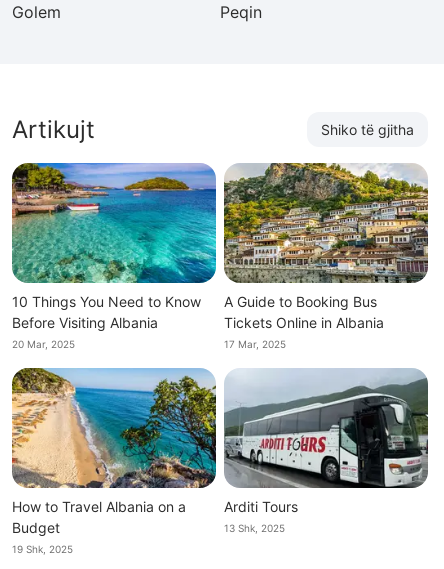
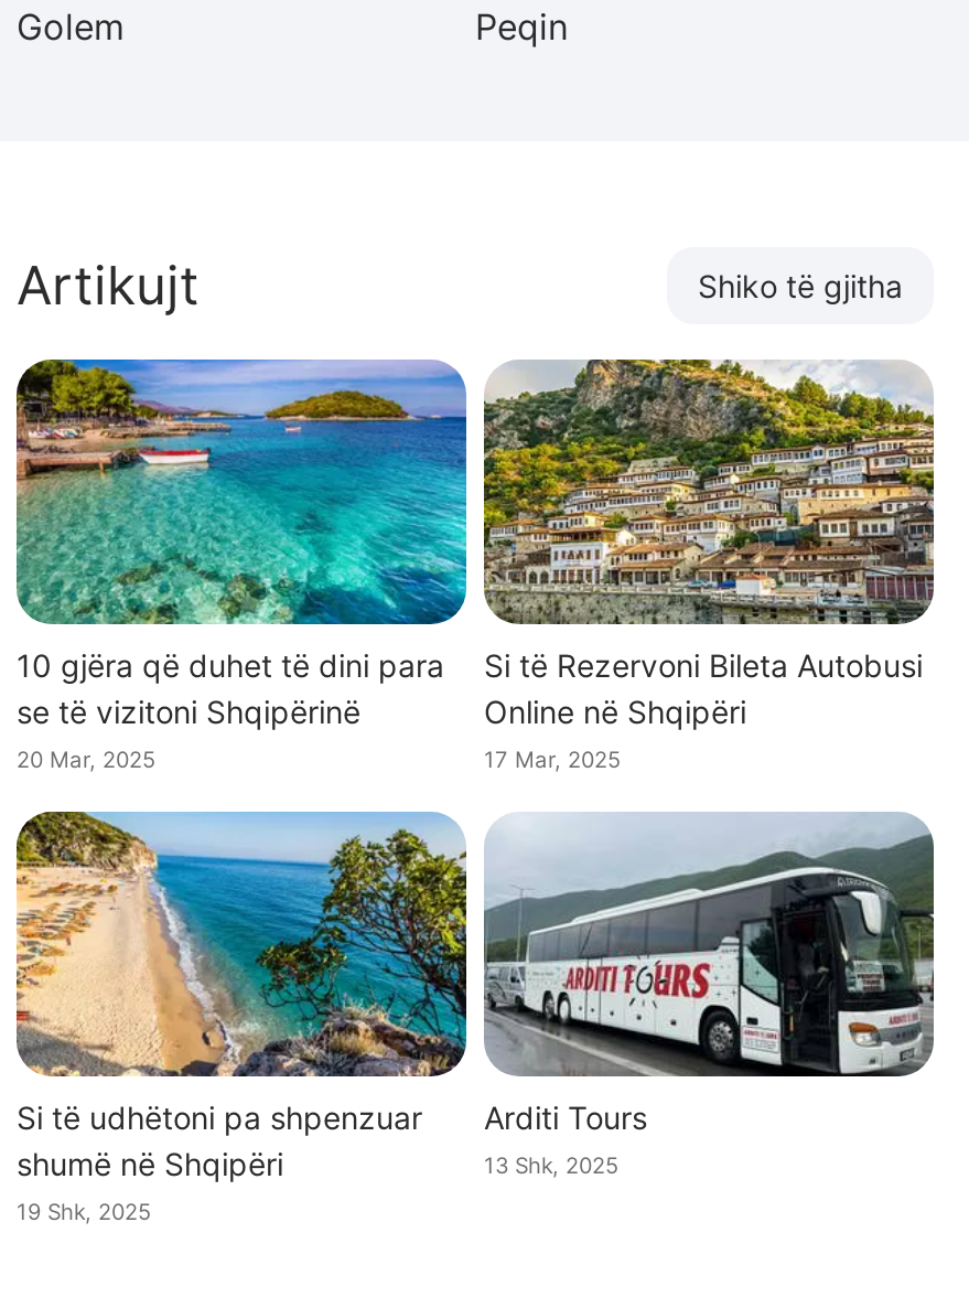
- 10 Things You Need to Know
- Before Visiting Albania
+ 10 gjëra që duhet të dini para
+ se të vizitoni Shqipërinë

- A Guide to Booking Bus
- Tickets Online in Albania
+ Si të Rezervoni Bileta Autobusi
+ Online në Shqipëri

- How to Travel Albania on a
- Budget
+ Si të udhëtoni pa shpenzuar
+ shumë në Shqipëri
